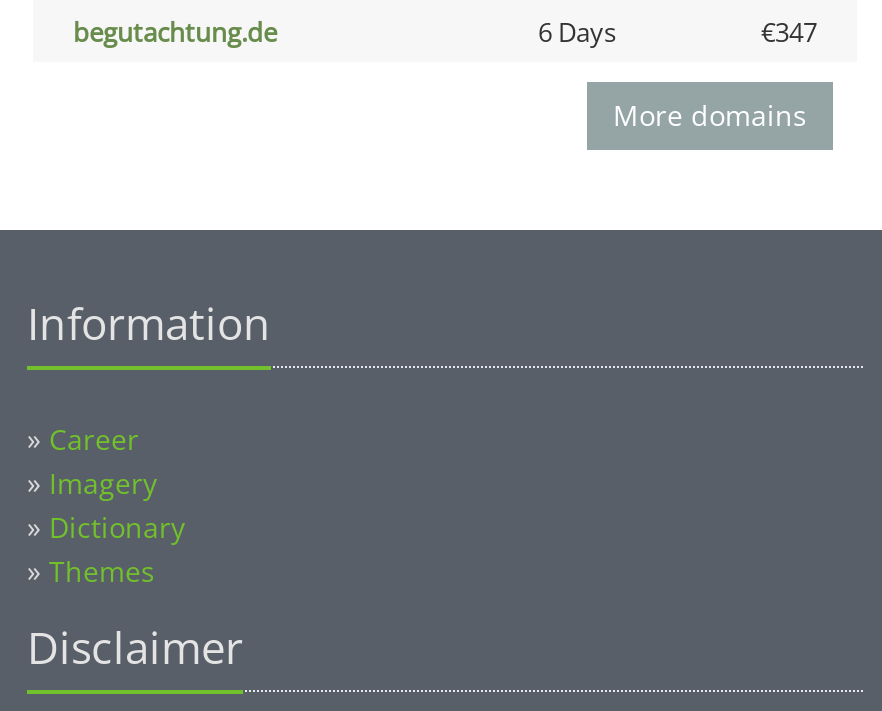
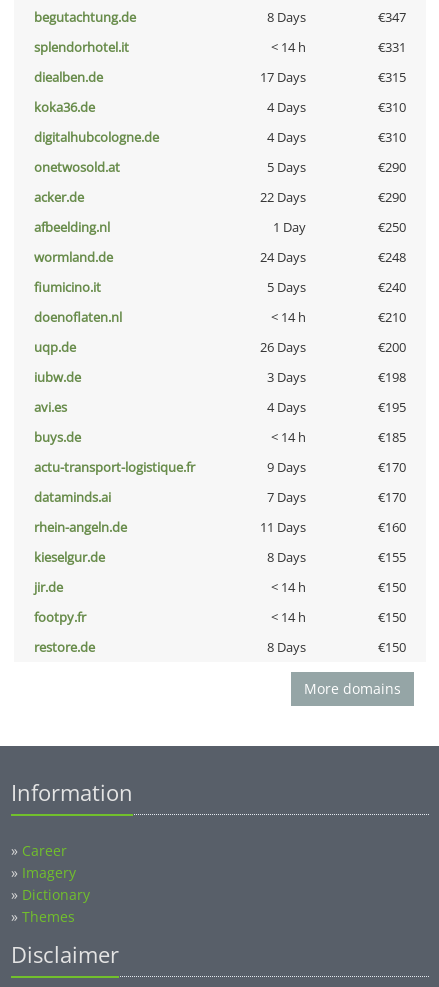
- 6 Days
+ 8 Days

+ splendorhotel.it
+ < 14 h
+ €331
+ diealben.de
+ 17 Days
+ €315
+ koka36.de
+ 4 Days
+ €310
+ digitalhubcologne.de
+ 4 Days
+ €310
+ onetwosold.at
+ 5 Days
+ €290
+ acker.de
+ 22 Days
+ €290
+ afbeelding.nl
+ 1 Day
+ €250
+ wormland.de
+ 24 Days
+ €248
+ fiumicino.it
+ 5 Days
+ €240
+ doenoflaten.nl
+ < 14 h
+ €210
+ uqp.de
+ 26 Days
+ €200
+ iubw.de
+ 3 Days
+ €198
+ avi.es
+ 4 Days
+ €195
+ buys.de
+ < 14 h
+ €185
+ actu-transport-logistique.fr
+ 9 Days
+ €170
+ dataminds.ai
+ 7 Days
+ €170
+ rhein-angeln.de
+ 11 Days
+ €160
+ kieselgur.de
+ 8 Days
+ €155
+ jir.de
+ < 14 h
+ €150
+ footpy.fr
+ < 14 h
+ €150
+ restore.de
+ 8 Days
+ €150
